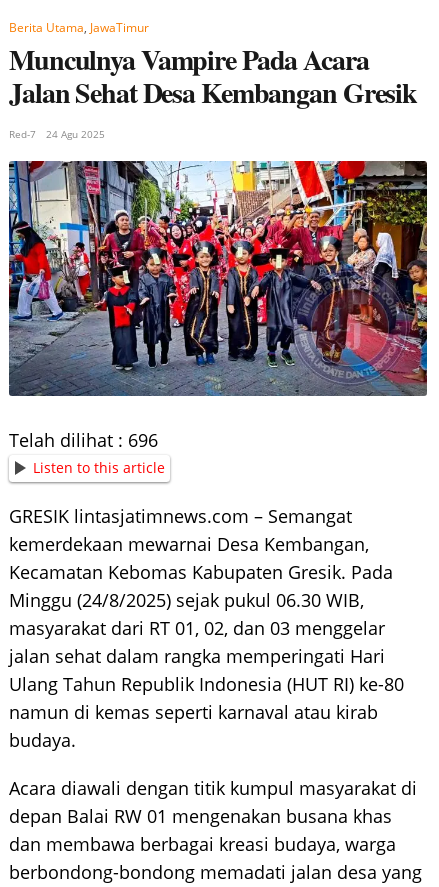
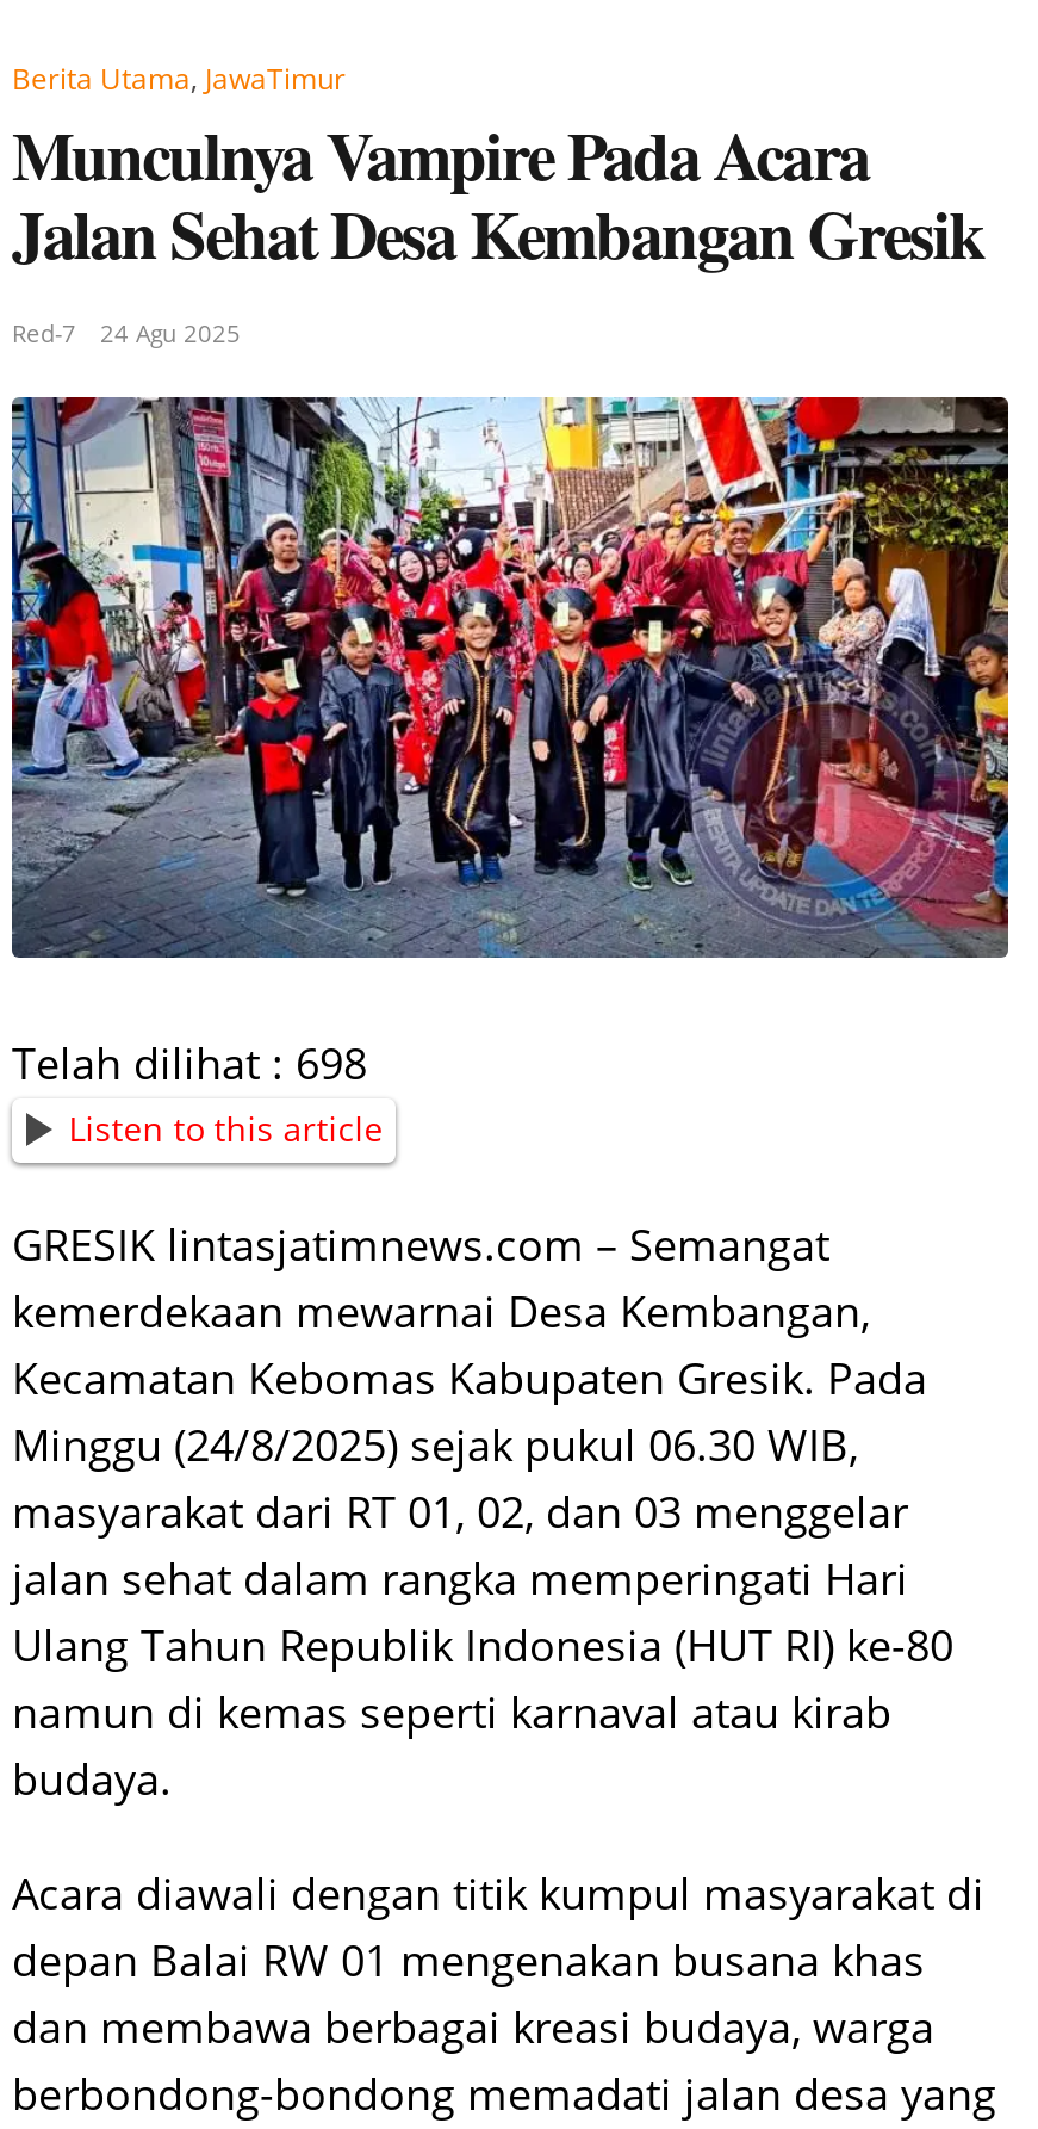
- Telah dilihat : 696
+ Telah dilihat : 698
